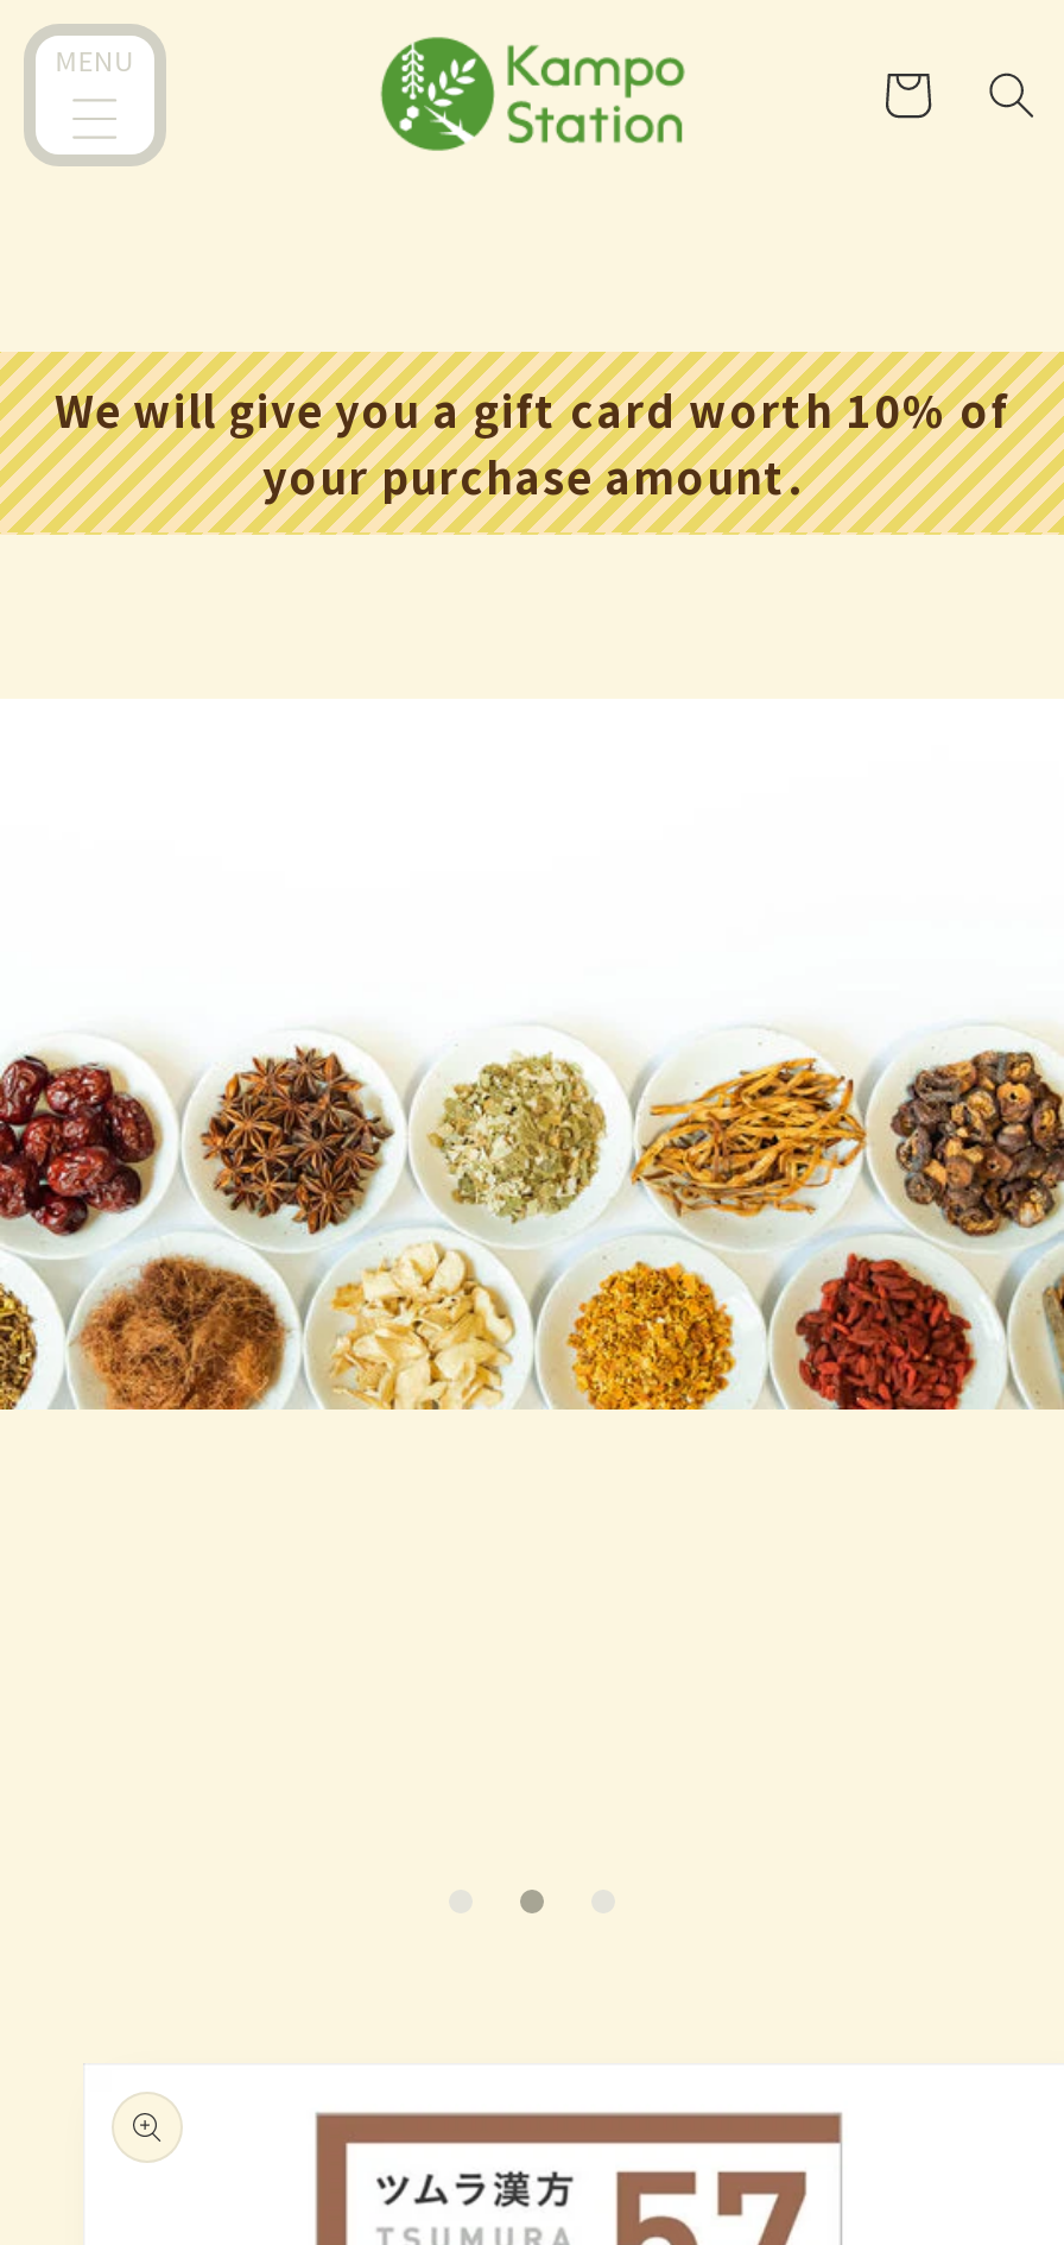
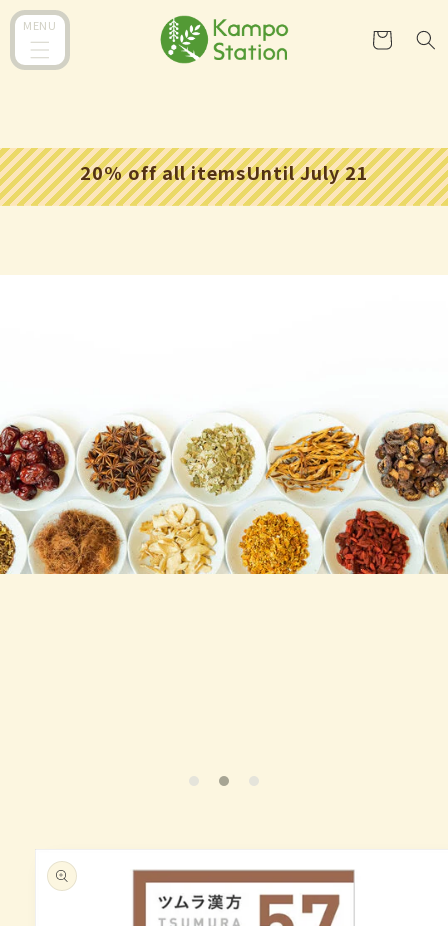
- We will give you a gift card worth 10% of
- your purchase amount.
+ 20% off all itemsUntil July 21
